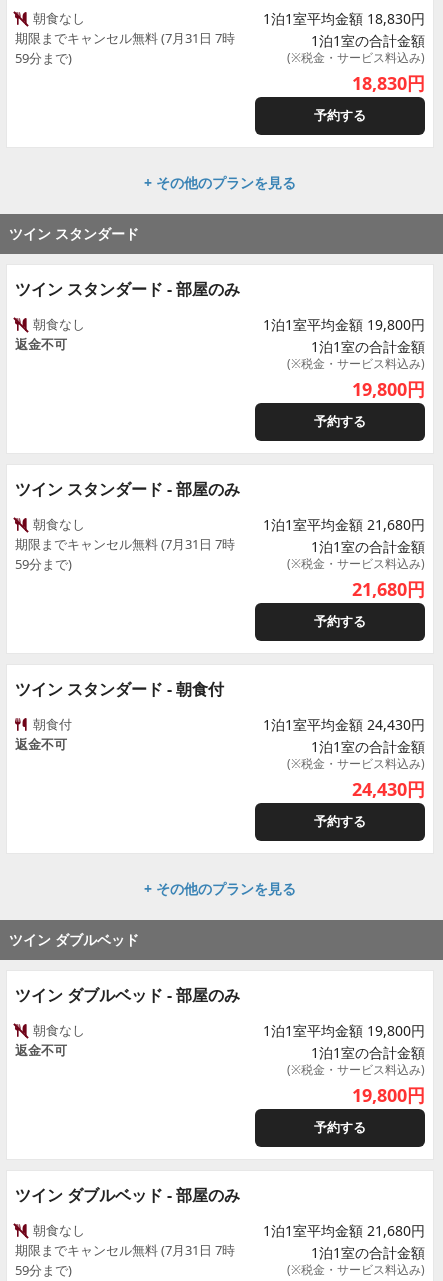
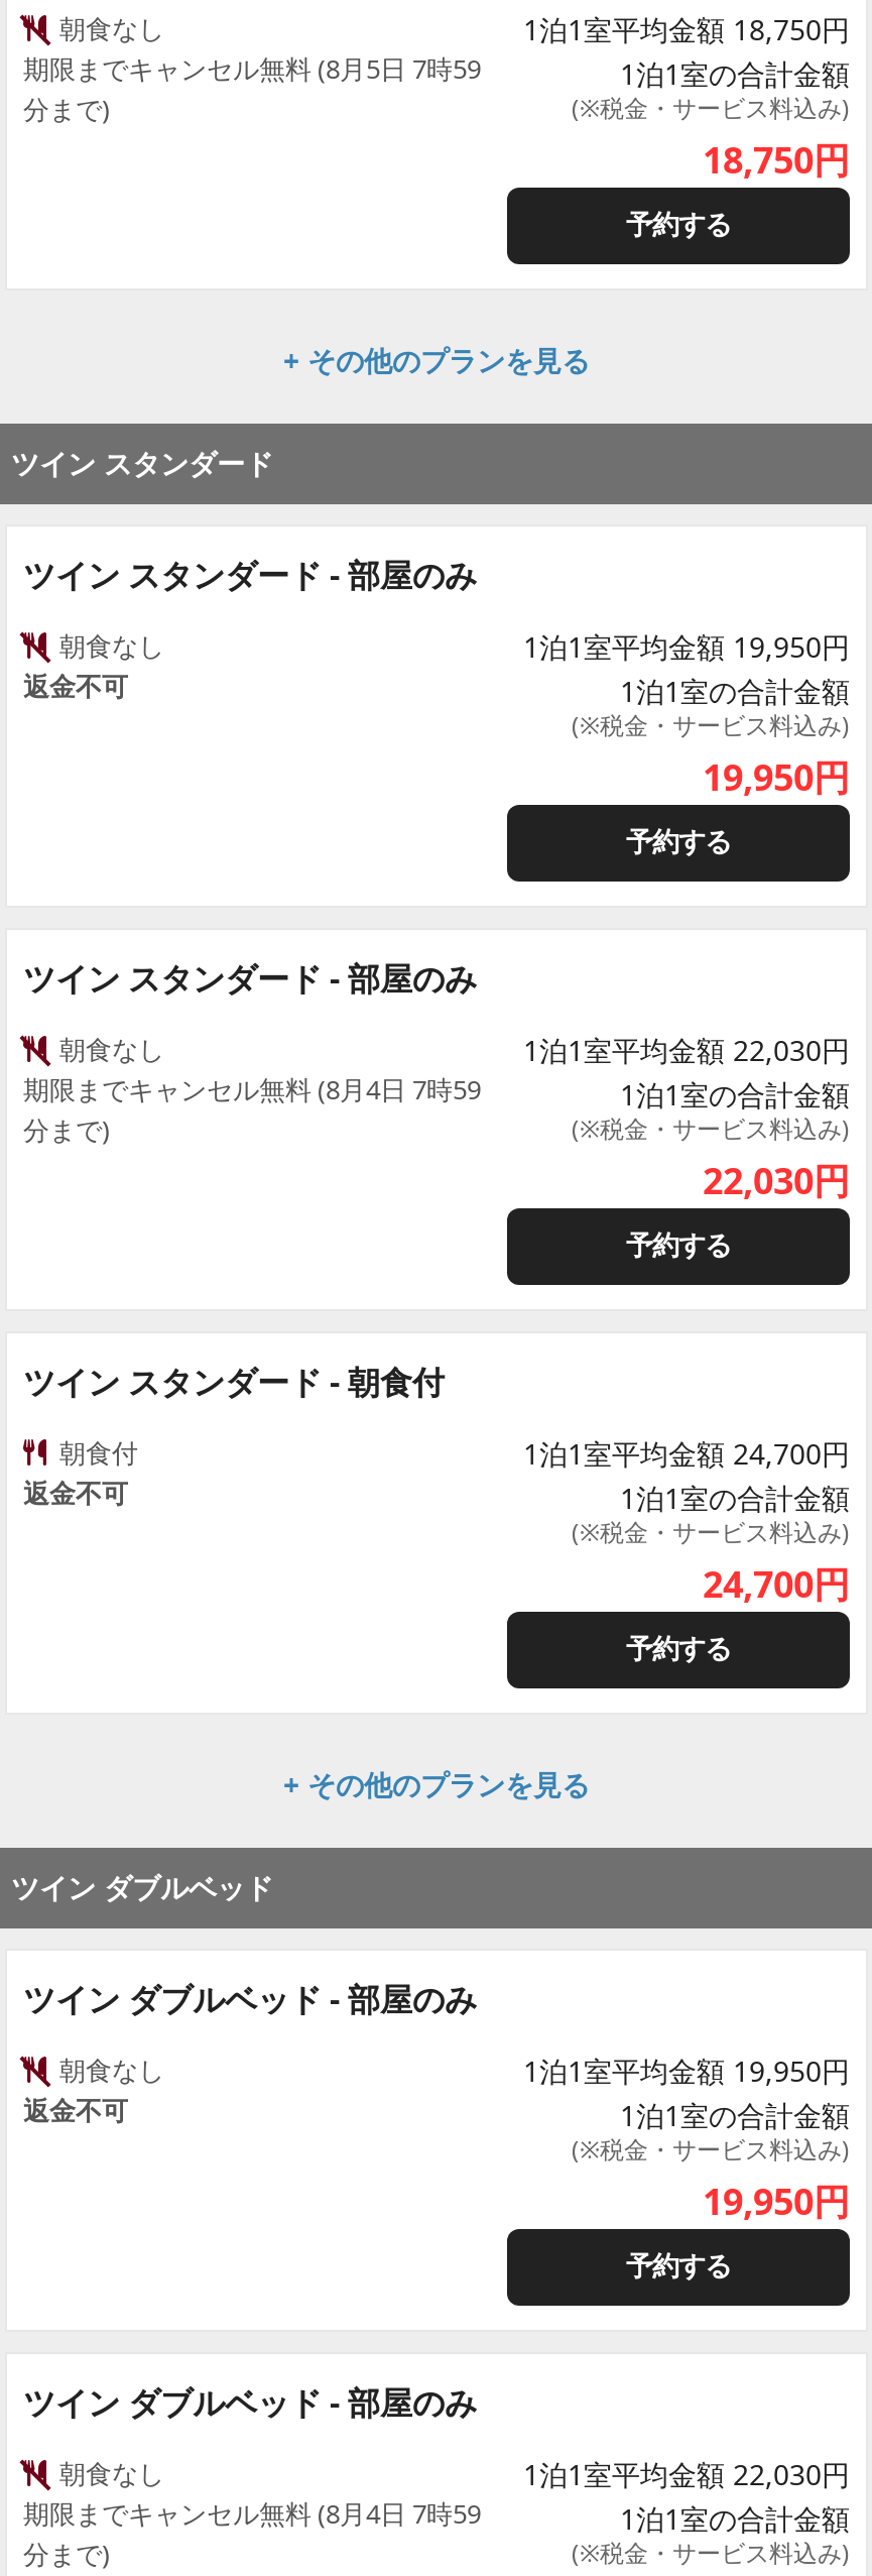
- 1泊1室平均金額 18,830円
+ 1泊1室平均金額 18,750円

- 期限までキャンセル無料 (7月31日 7時
- 59分まで)
+ 期限までキャンセル無料 (8月5日 7時59
+ 分まで)

- 18,830円
+ 18,750円

- 1泊1室平均金額 19,800円
+ 1泊1室平均金額 19,950円

- 19,800円
+ 19,950円

- 1泊1室平均金額 21,680円
+ 1泊1室平均金額 22,030円

- 期限までキャンセル無料 (7月31日 7時
- 59分まで)
+ 期限までキャンセル無料 (8月4日 7時59
+ 分まで)

- 21,680円
+ 22,030円

- 1泊1室平均金額 24,430円
+ 1泊1室平均金額 24,700円

- 24,430円
+ 24,700円

- 1泊1室平均金額 19,800円
+ 1泊1室平均金額 19,950円

- 19,800円
+ 19,950円

- 1泊1室平均金額 21,680円
+ 1泊1室平均金額 22,030円

- 期限までキャンセル無料 (7月31日 7時
- 59分まで)
+ 期限までキャンセル無料 (8月4日 7時59
+ 分まで)
